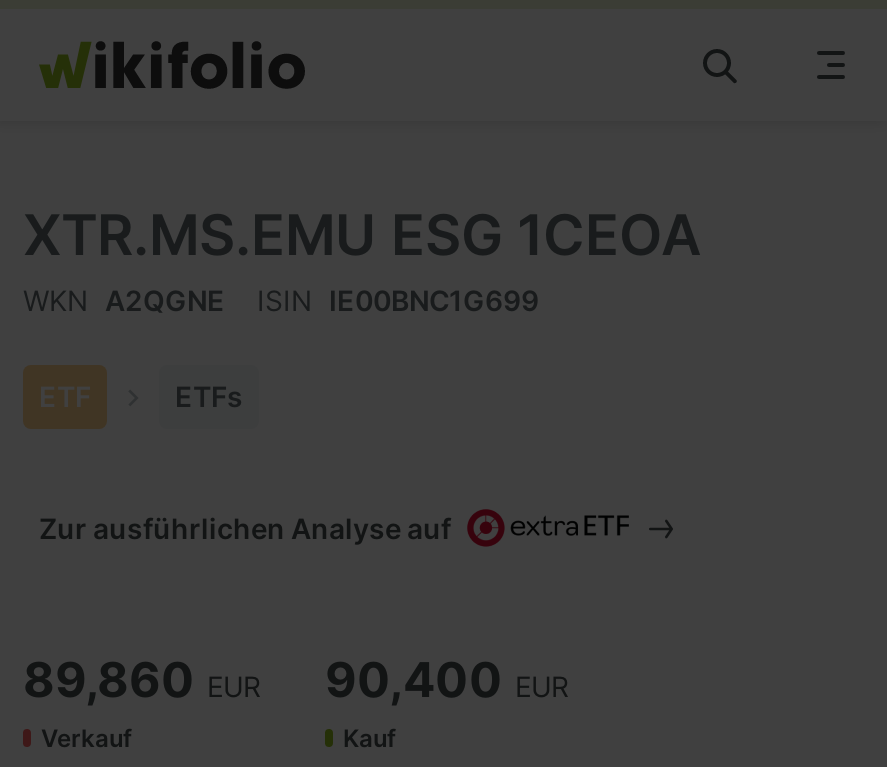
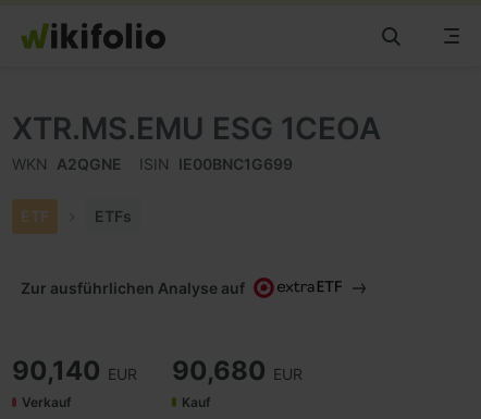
- 89,860 EUR
+ 90,140 EUR

- 90,400 EUR
+ 90,680 EUR
